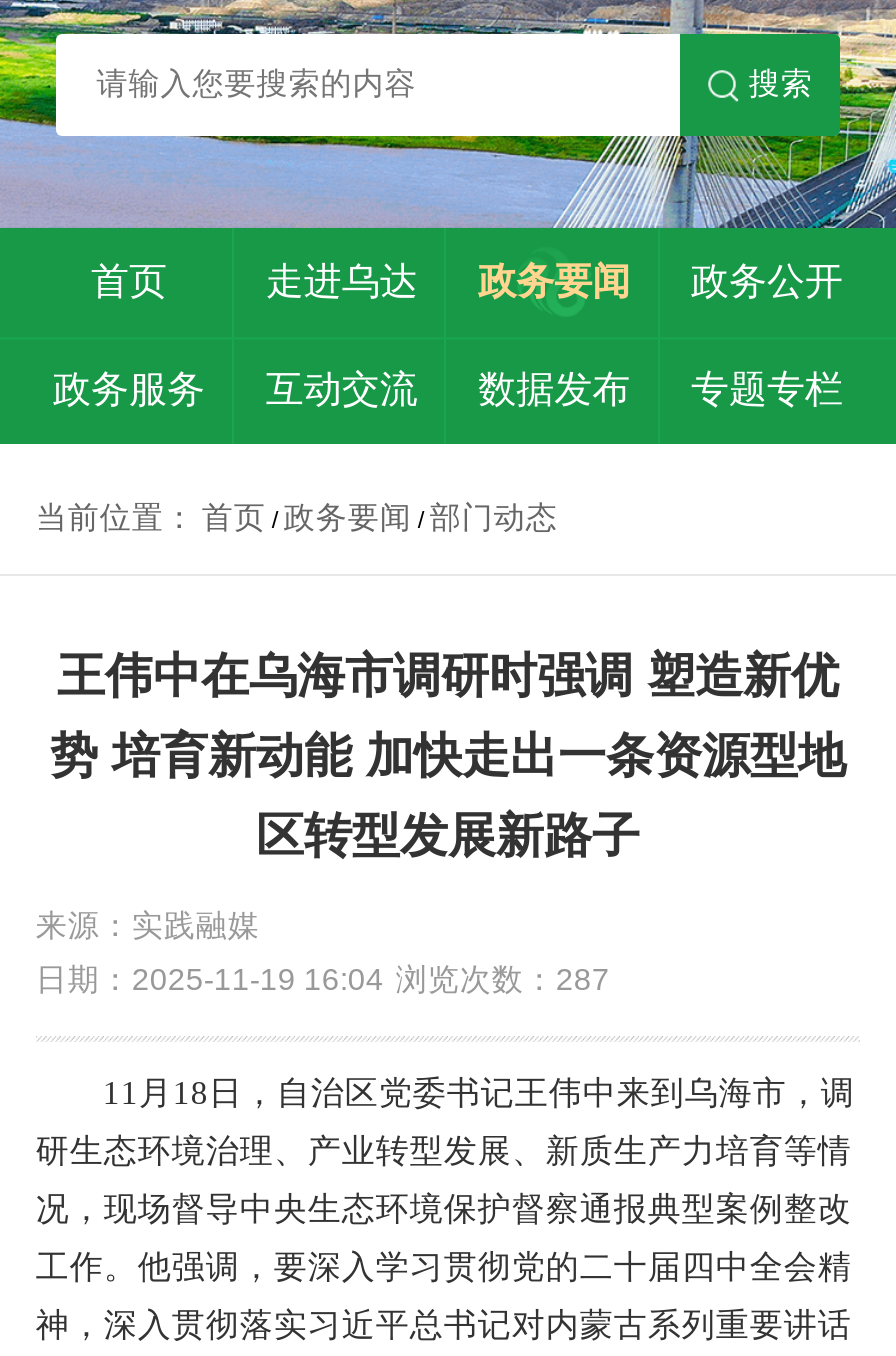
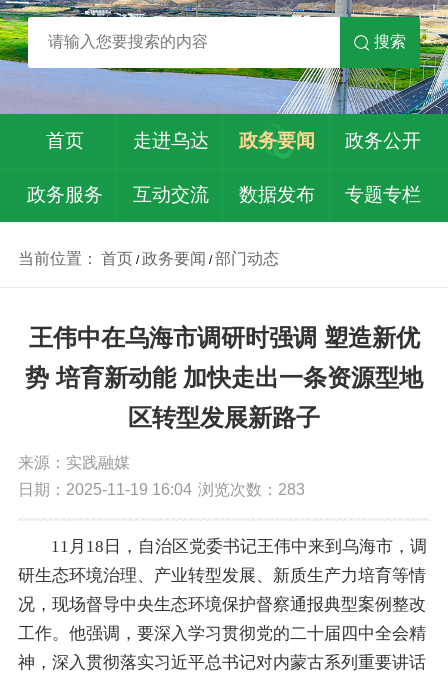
- 日期：2025-11-19 16:04 浏览次数：287
+ 日期：2025-11-19 16:04 浏览次数：283
